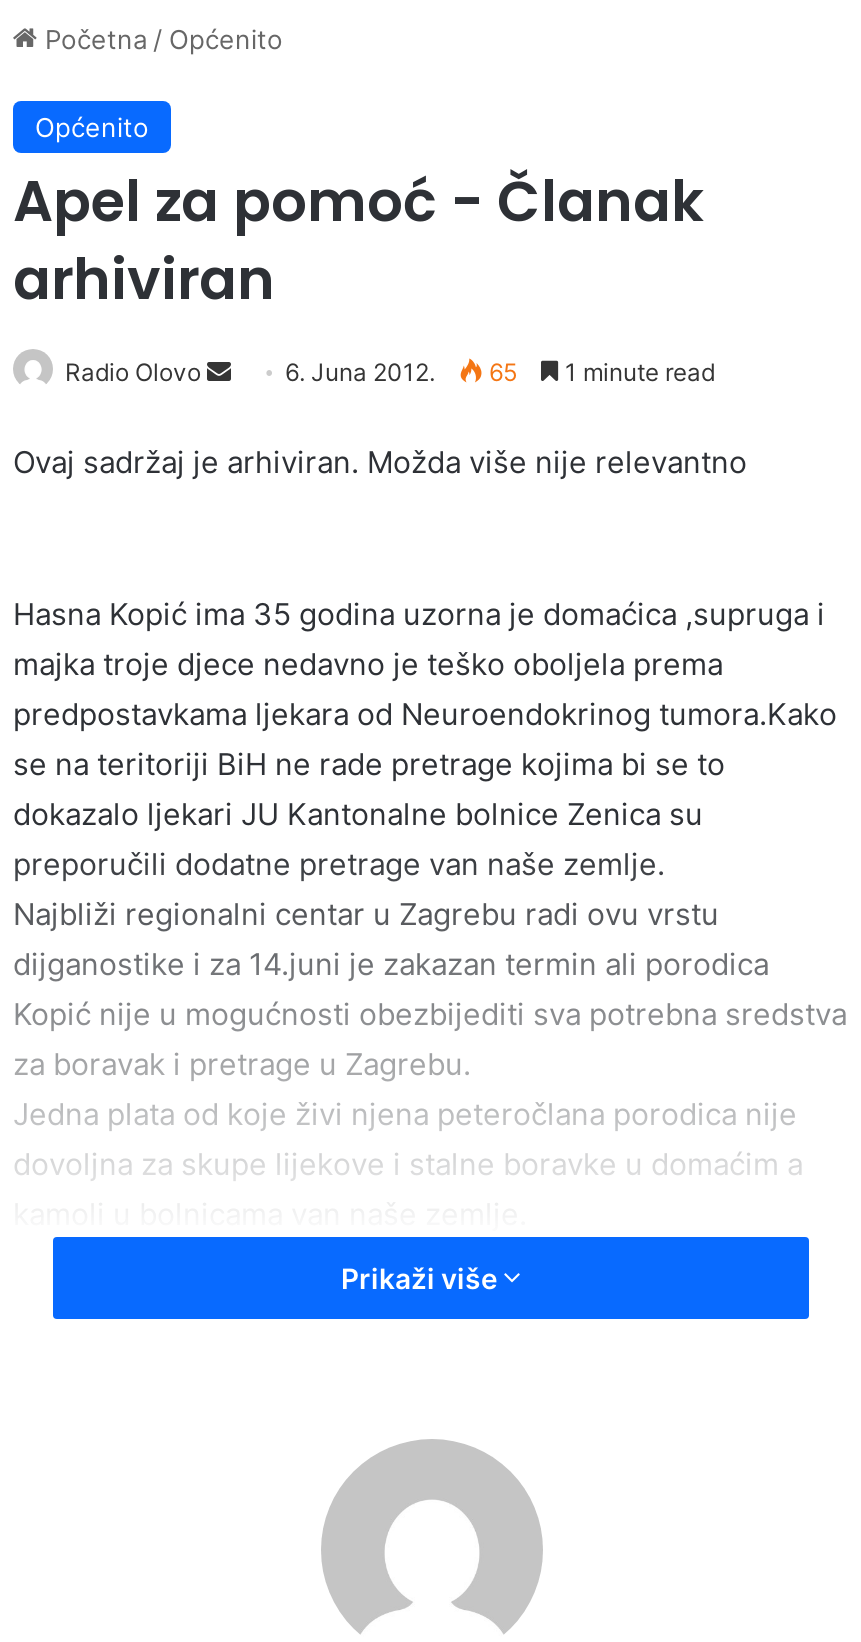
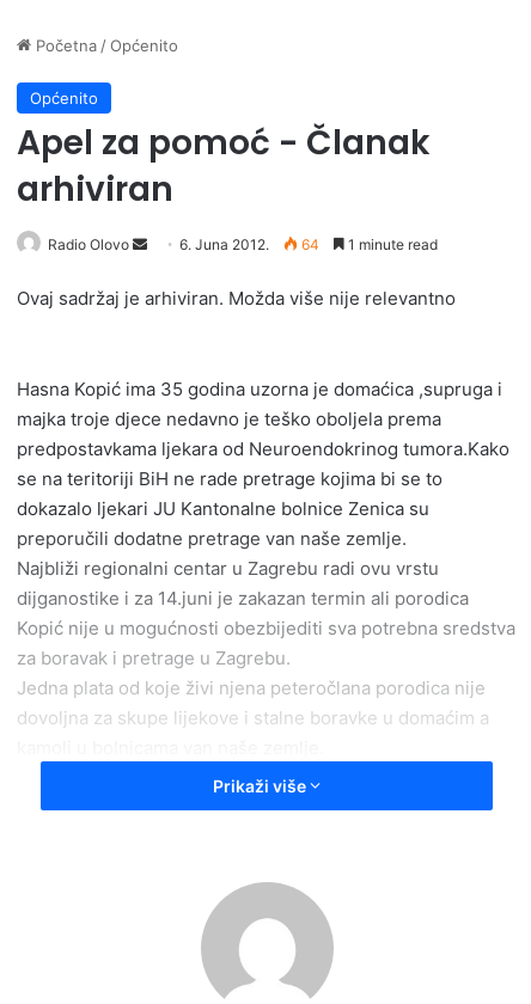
- 65
+ 64
